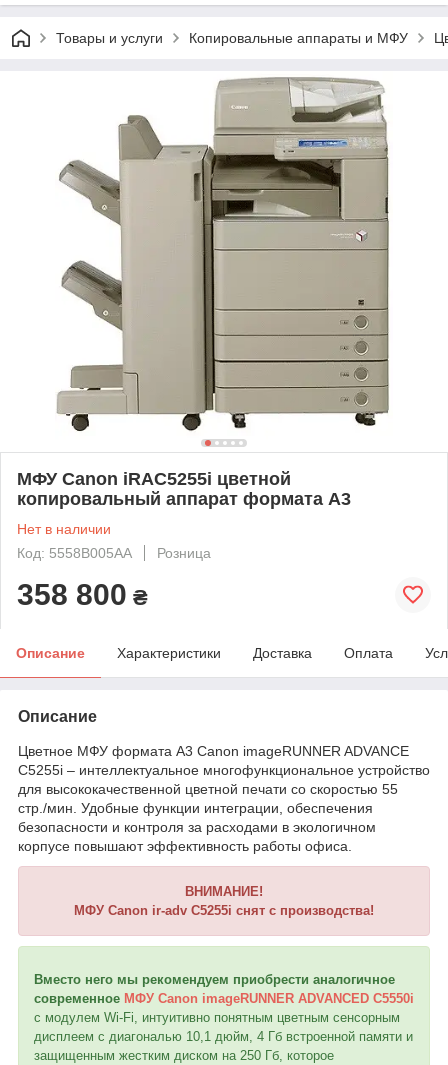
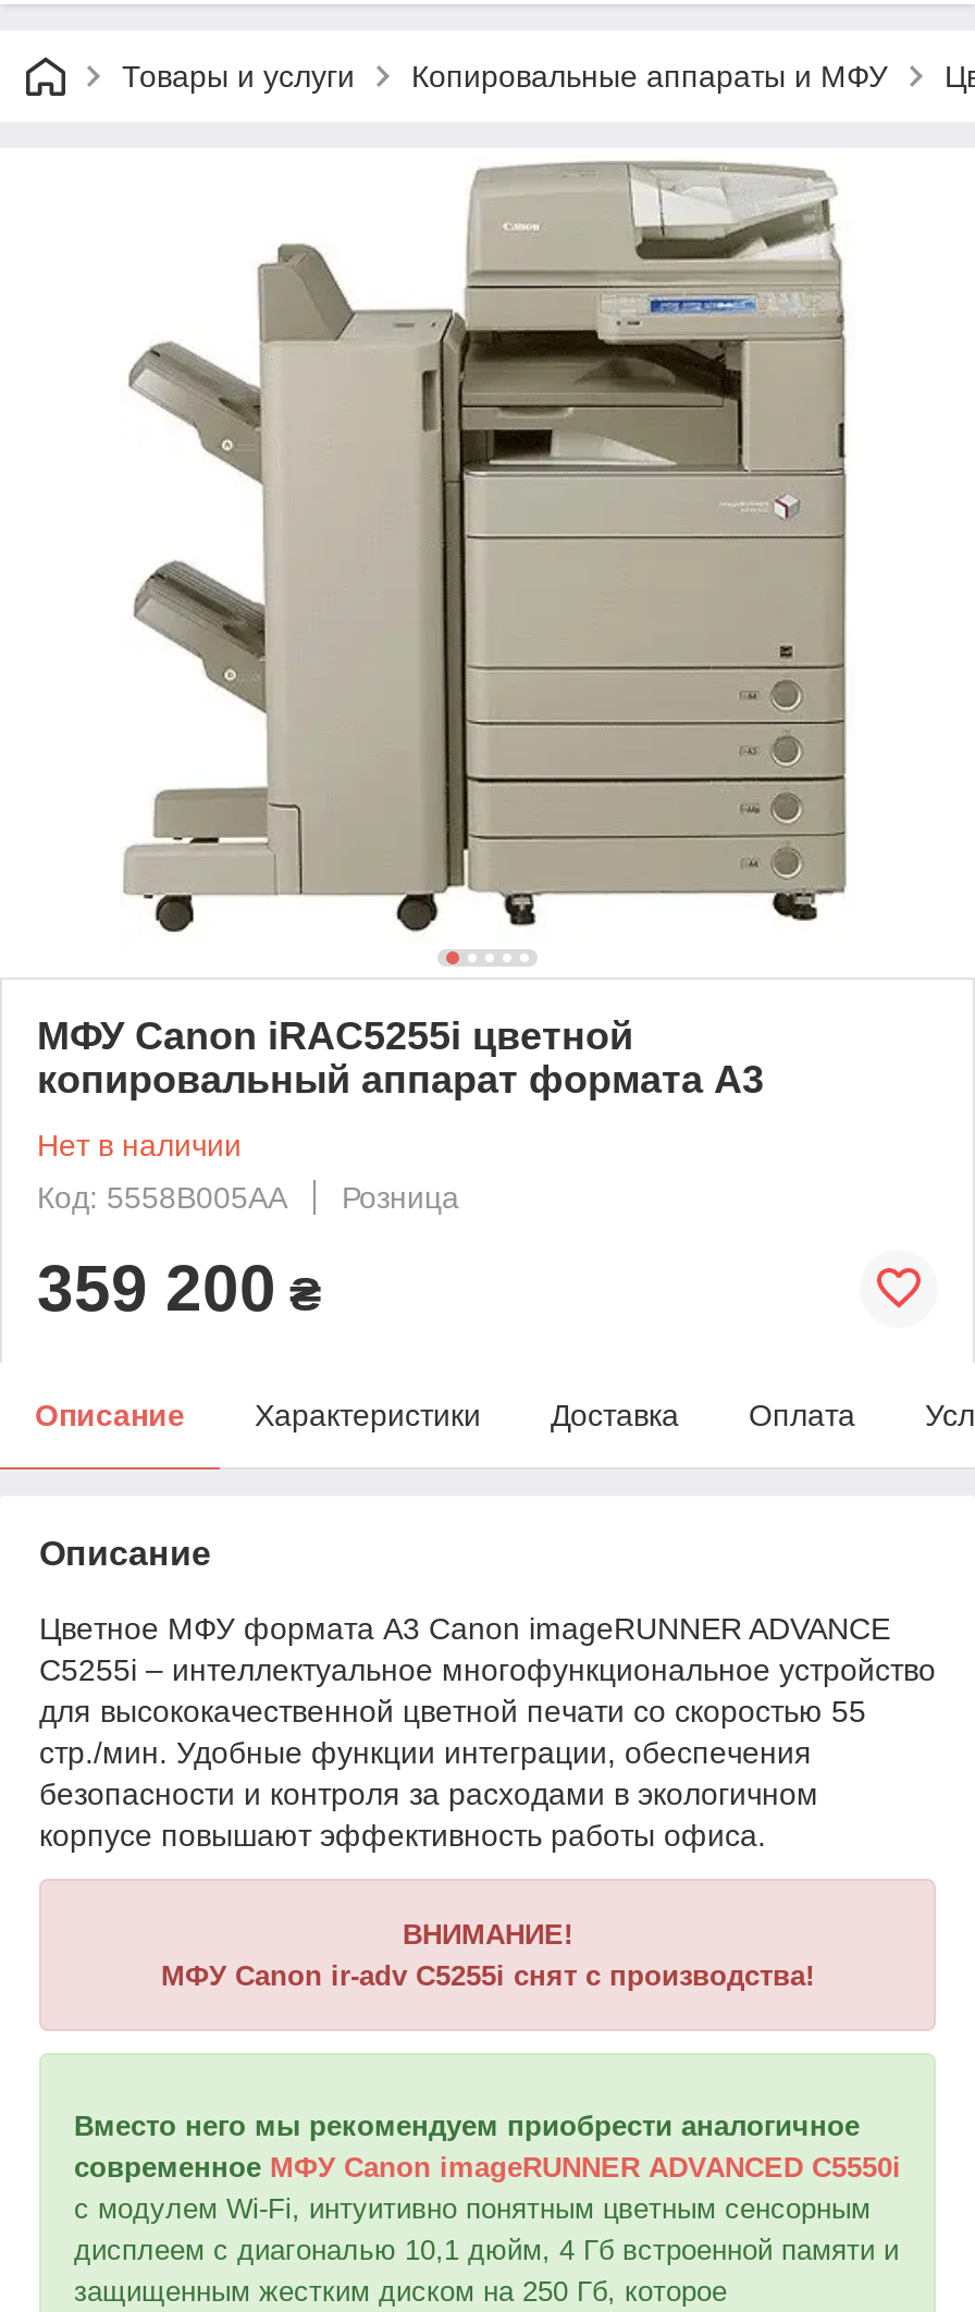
- 358 800 ₴
+ 359 200 ₴
